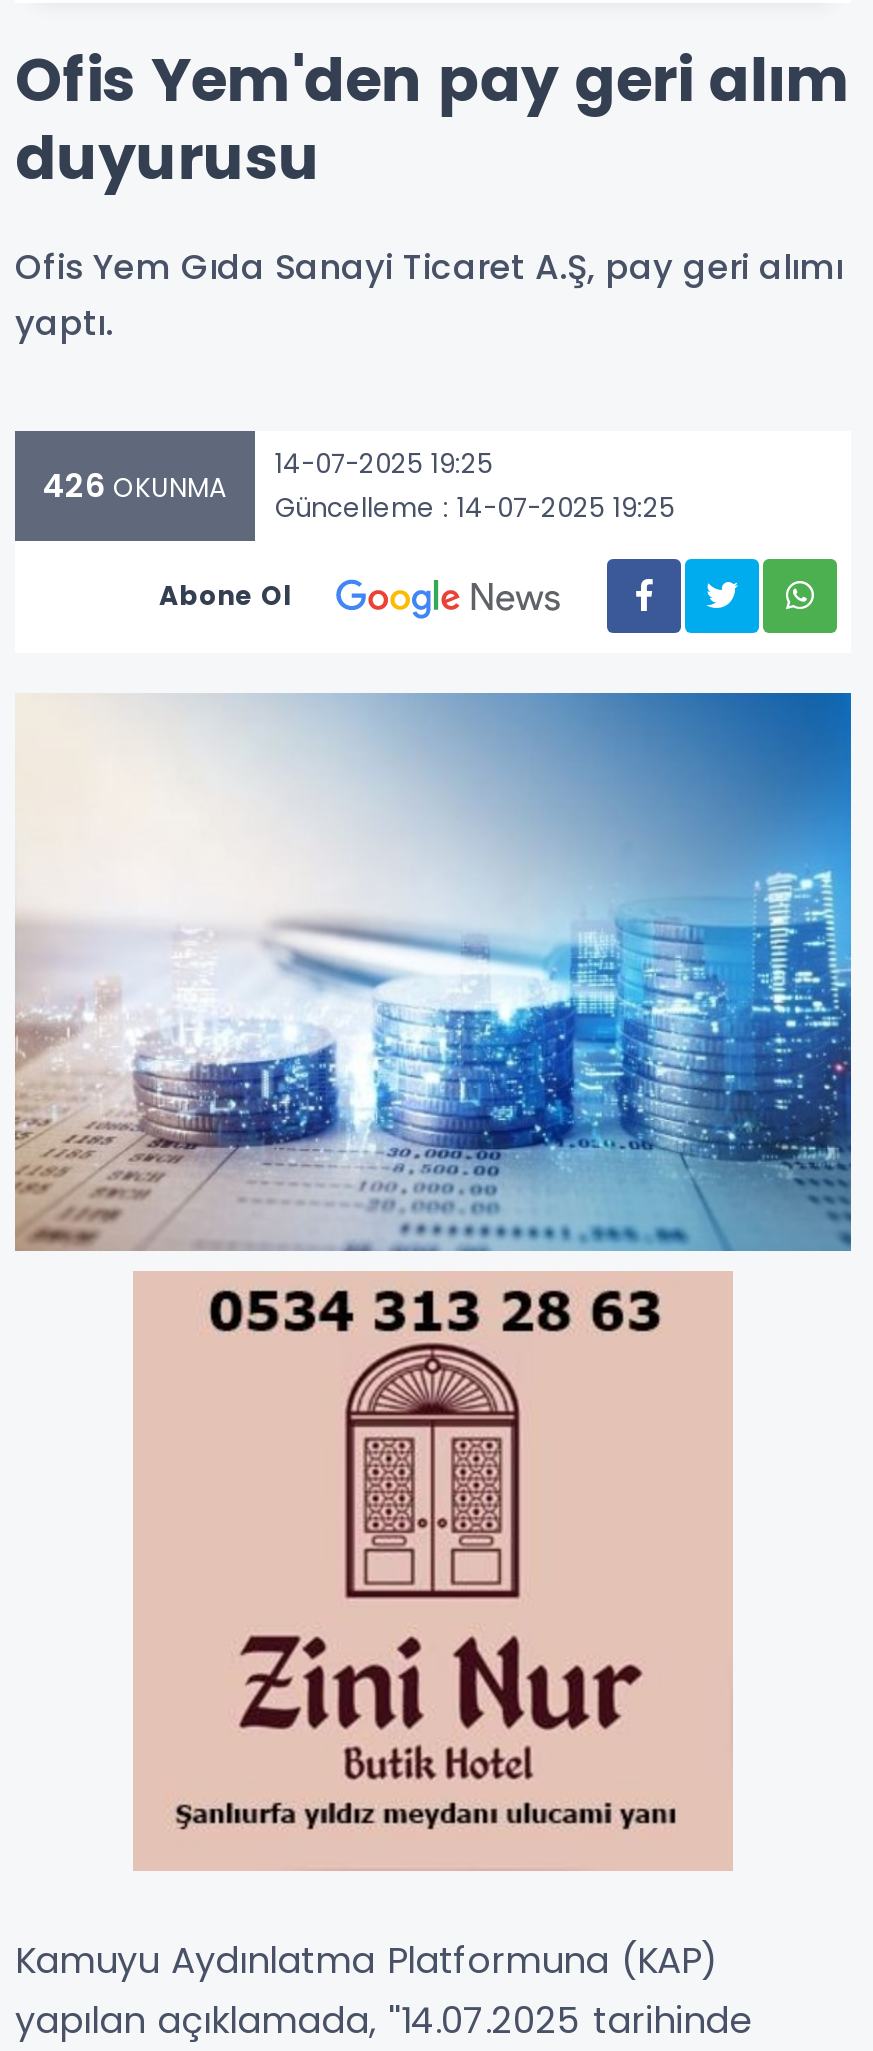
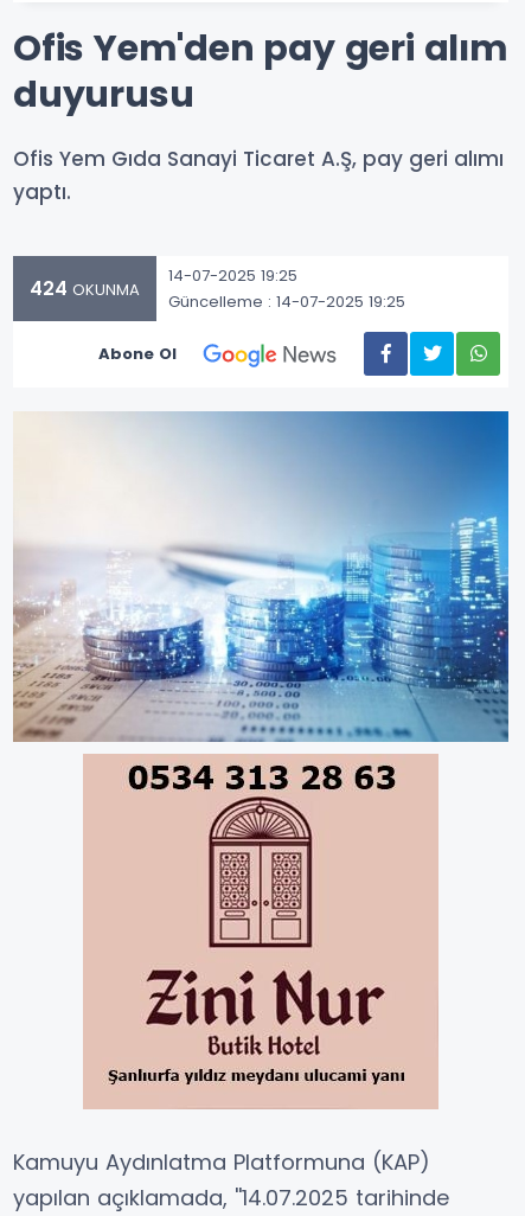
- 426 OKUNMA 14-07-2025 19:25 Güncelleme : 14-07-2025 19:25
+ 424 OKUNMA 14-07-2025 19:25 Güncelleme : 14-07-2025 19:25
